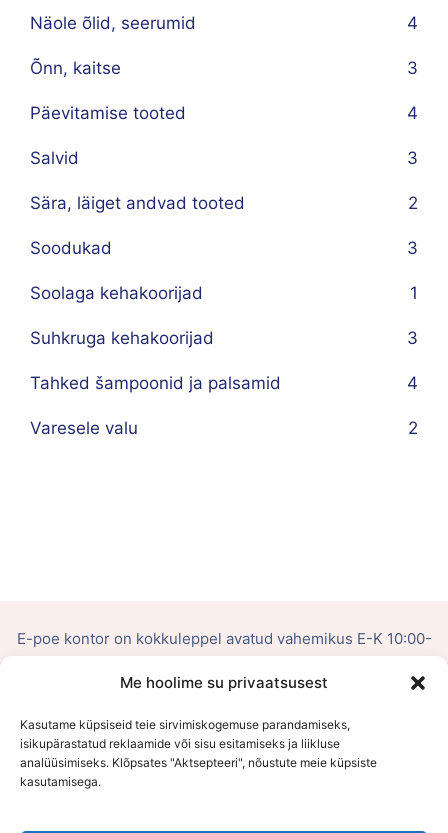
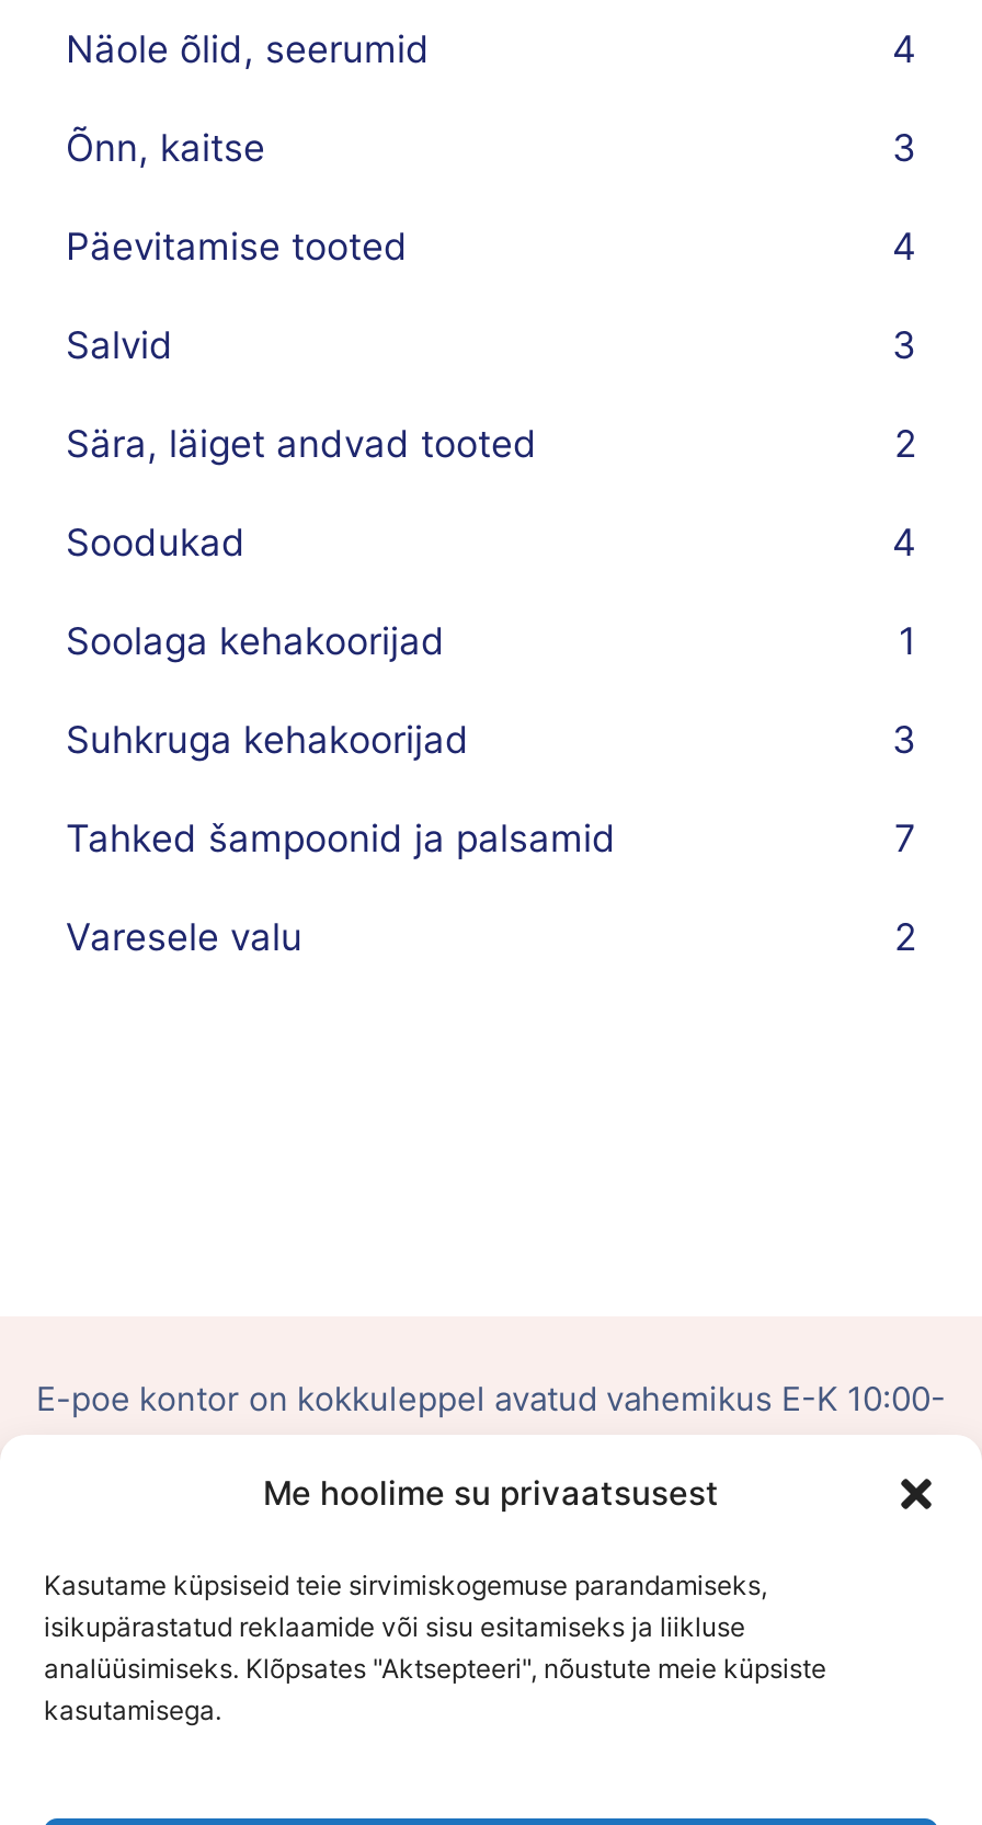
- 3
+ 4

- 4
+ 7
